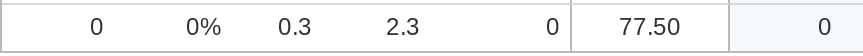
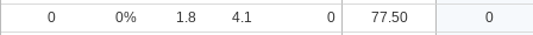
- 0.3
+ 1.8

- 2.3
+ 4.1
